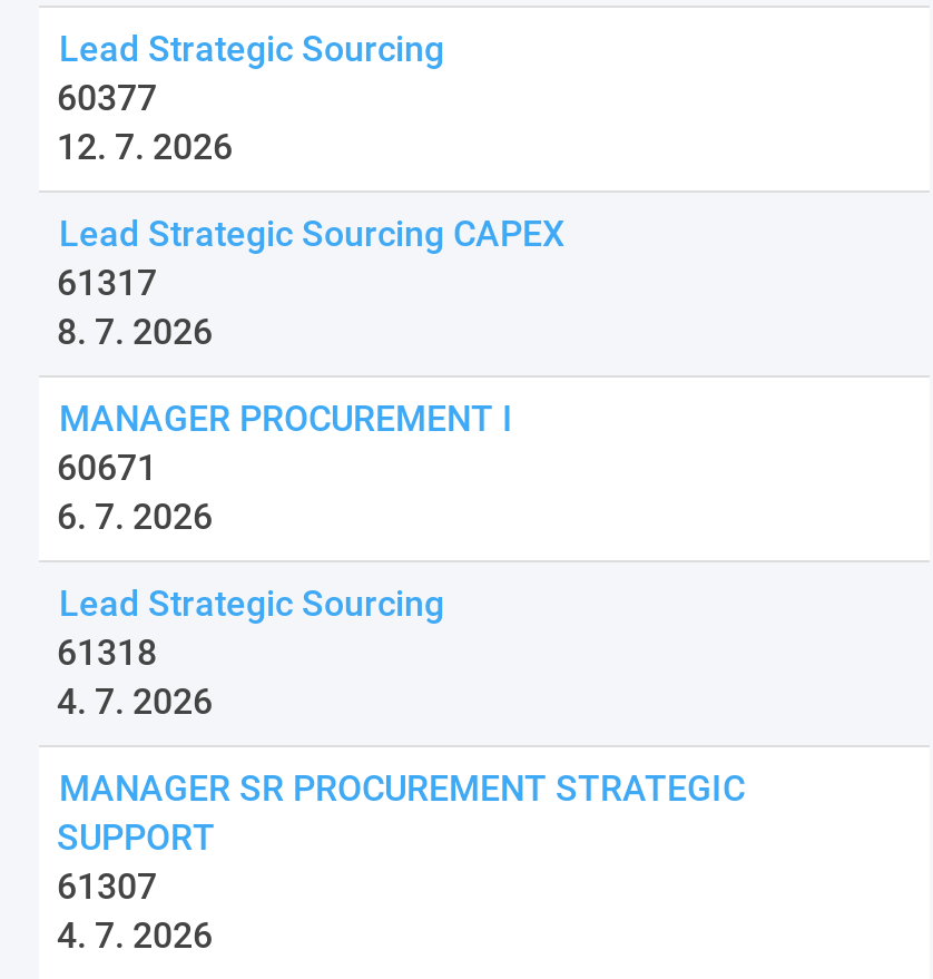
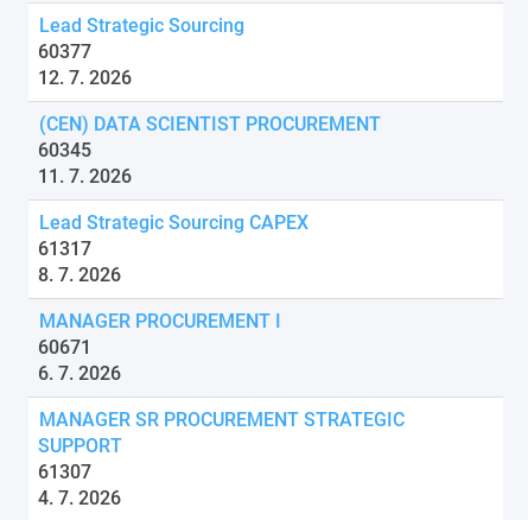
+ (CEN) DATA SCIENTIST PROCUREMENT
+ 60345
+ 11. 7. 2026

moved down: Lead Strategic Sourcing CAPEX | 61317 | 8. 7. 2026 | MANAGER PROCUREMENT I | 60671 | 6. 7. 2026

- Lead Strategic Sourcing
- 61318
- 4. 7. 2026
